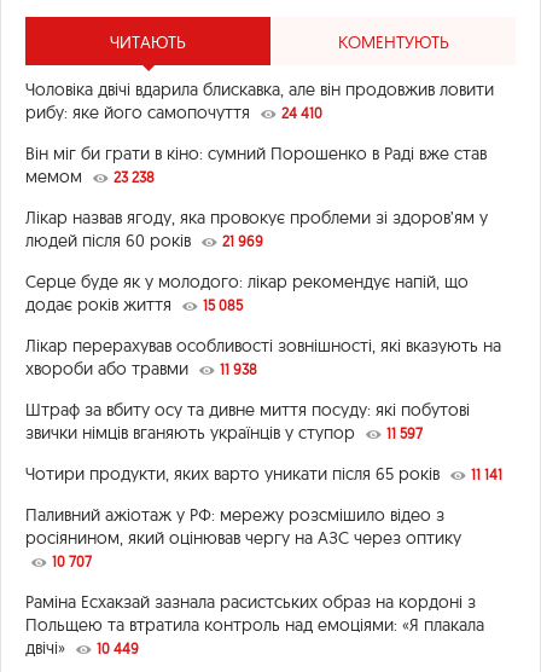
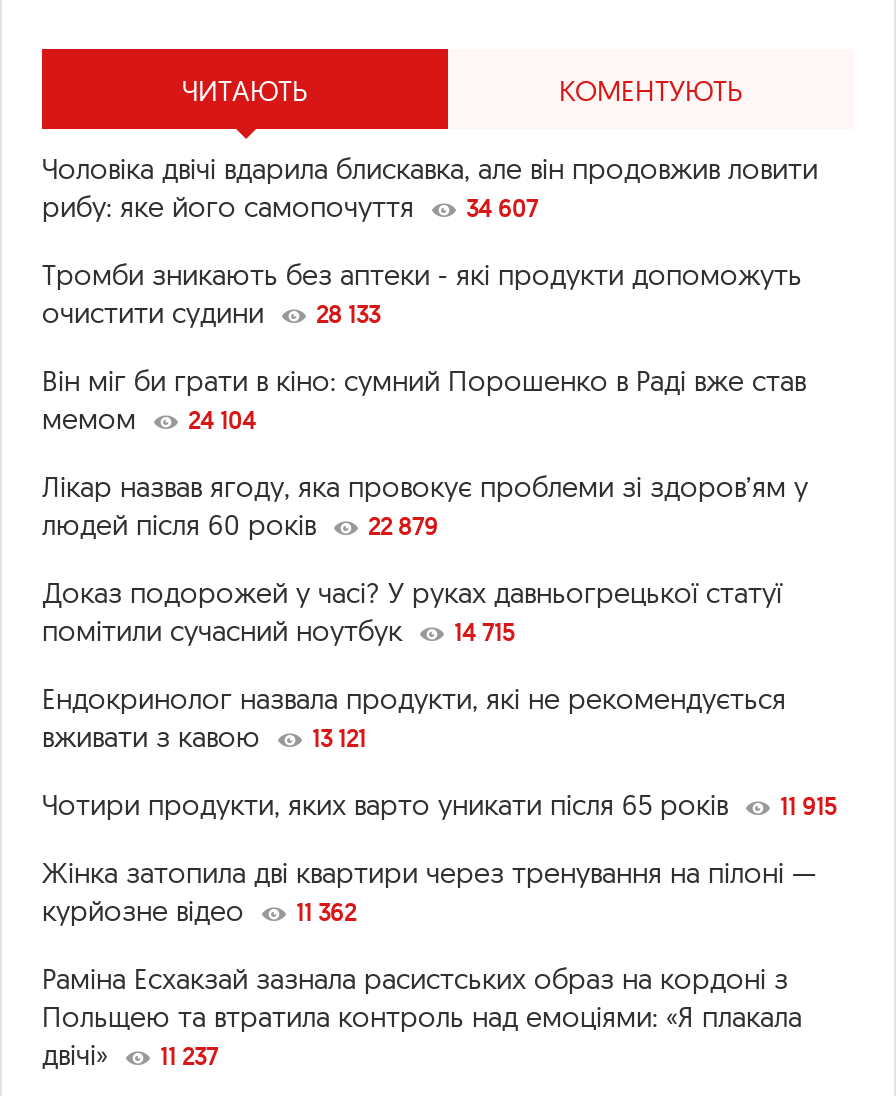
- 24 410
+ 34 607
+ Тромби зникають без аптеки - які продукти допоможуть
+ очистити судини
+ 28 133

moved down: Він міг би грати в кіно: сумний Порошенко в Раді вже став | мемом

- мемом 23 238
+ мемом 24 104

moved down: Лікар назвав ягоду, яка провокує проблеми зі здоров’ям у | людей після 60 років

- 21 969
- Серце буде як у молодого: лікар рекомендує напій, що
- додає років життя
- 15 085
- Лікар перерахував особливості зовнішності, які вказують на
- хвороби або травми
- 11 938
- Штраф за вбиту осу та дивне миття посуду: які побутові
- звички німців вганяють українців у ступор
- 11 597
+ 22 879
+ Доказ подорожей у часі? У руках давньогрецької статуї
+ помітили сучасний ноутбук
+ 14 715
+ Ендокринолог назвала продукти, які не рекомендується
+ вживати з кавою
+ 13 121

- Чотири продукти, яких варто уникати після 65 років 11 141
+ Чотири продукти, яких варто уникати після 65 років 11 915

- Паливний ажіотаж у РФ: мережу розсмішило відео з
- росіянином, який оцінював чергу на АЗС через оптику
- 10 707
+ Жінка затопила дві квартири через тренування на пілоні —
+ курйозне відео
+ 11 362

- двічі» 10 449
+ двічі» 11 237
